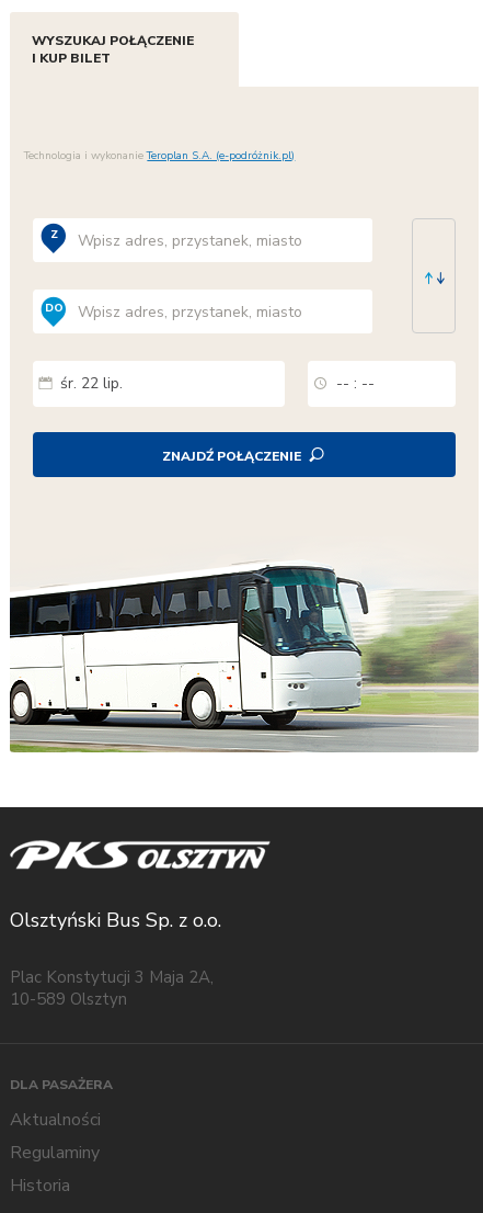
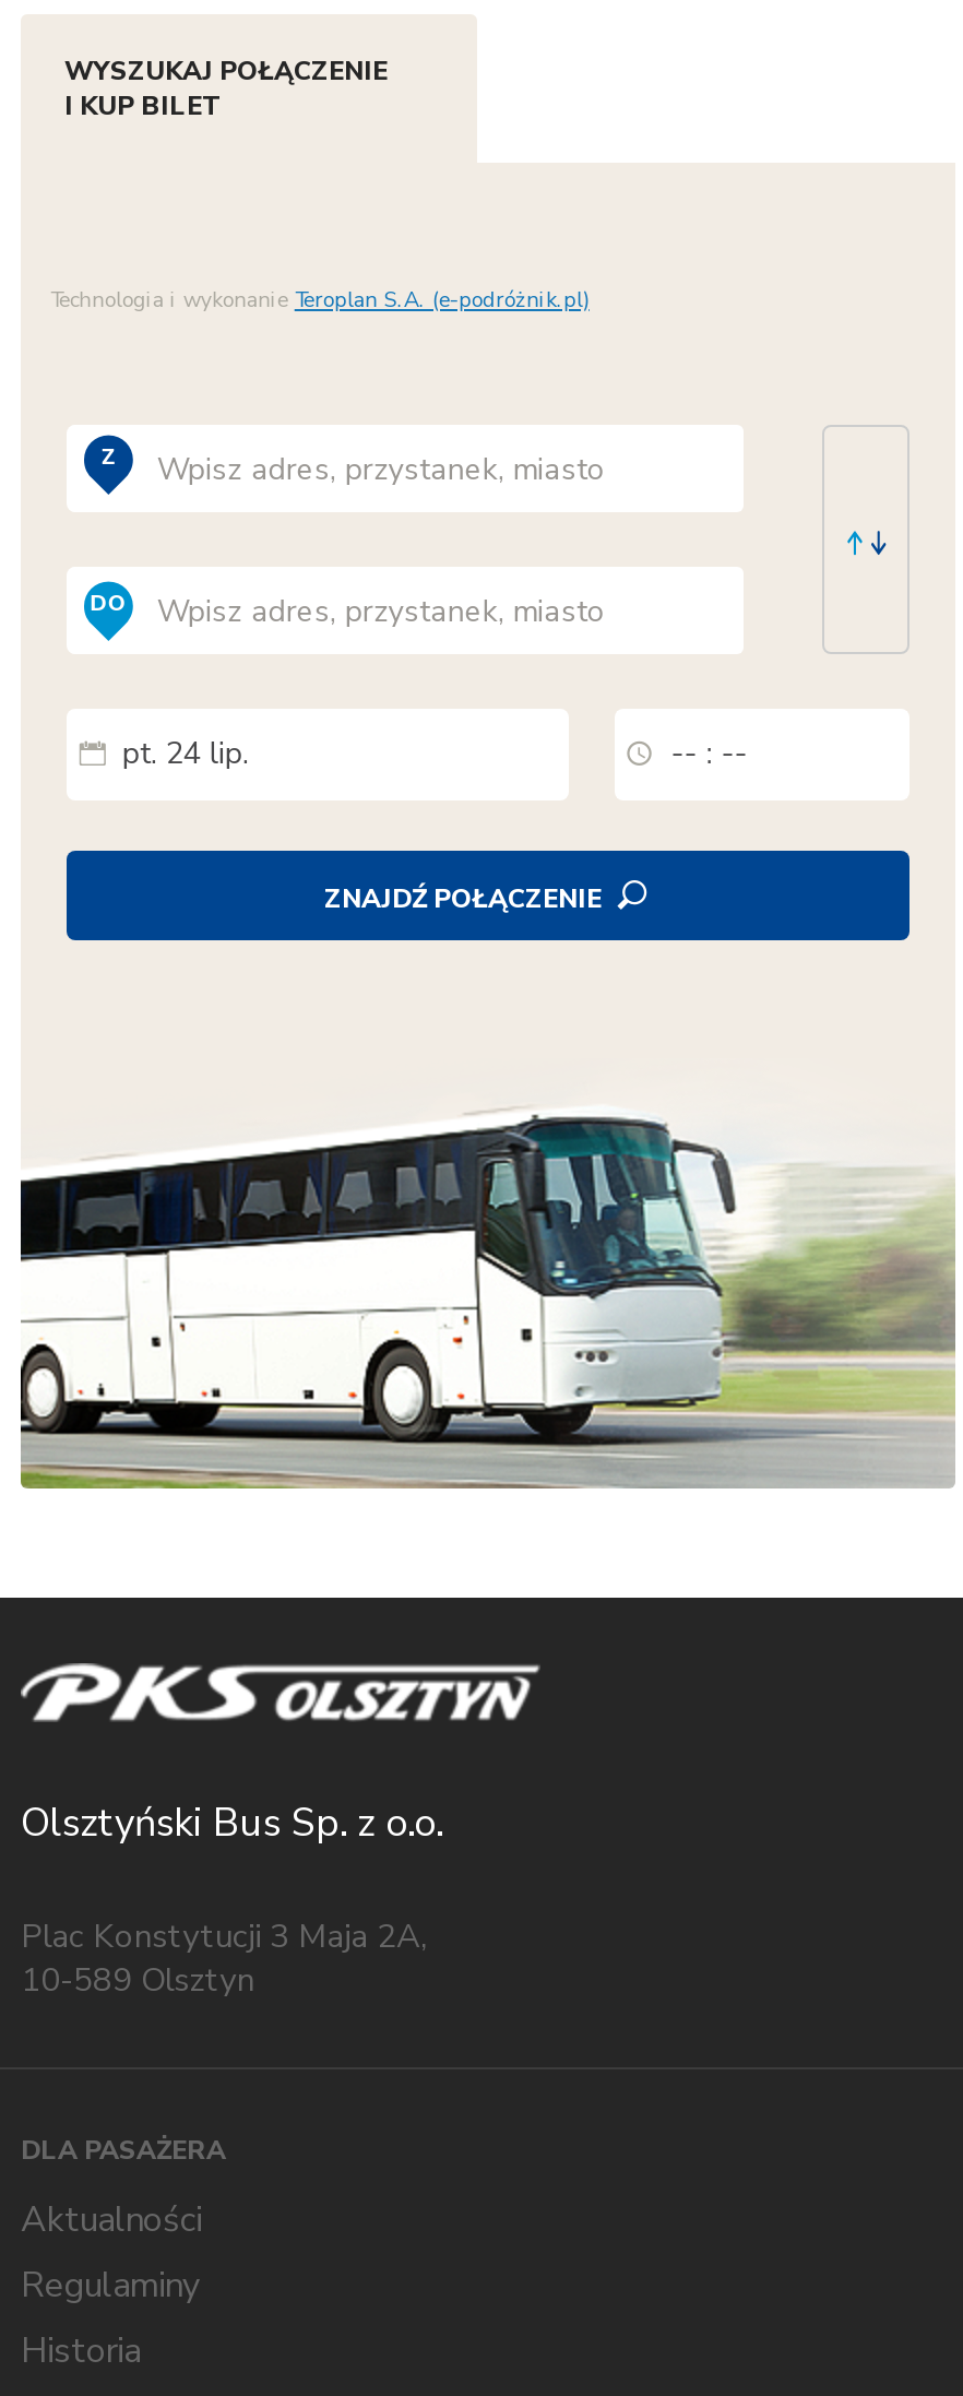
- śr. 22 lip.
+ pt. 24 lip.
